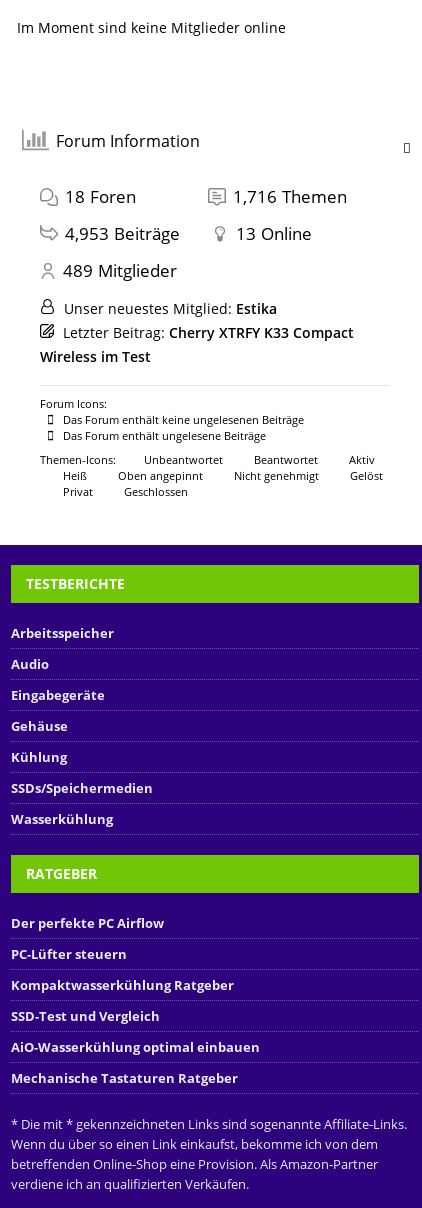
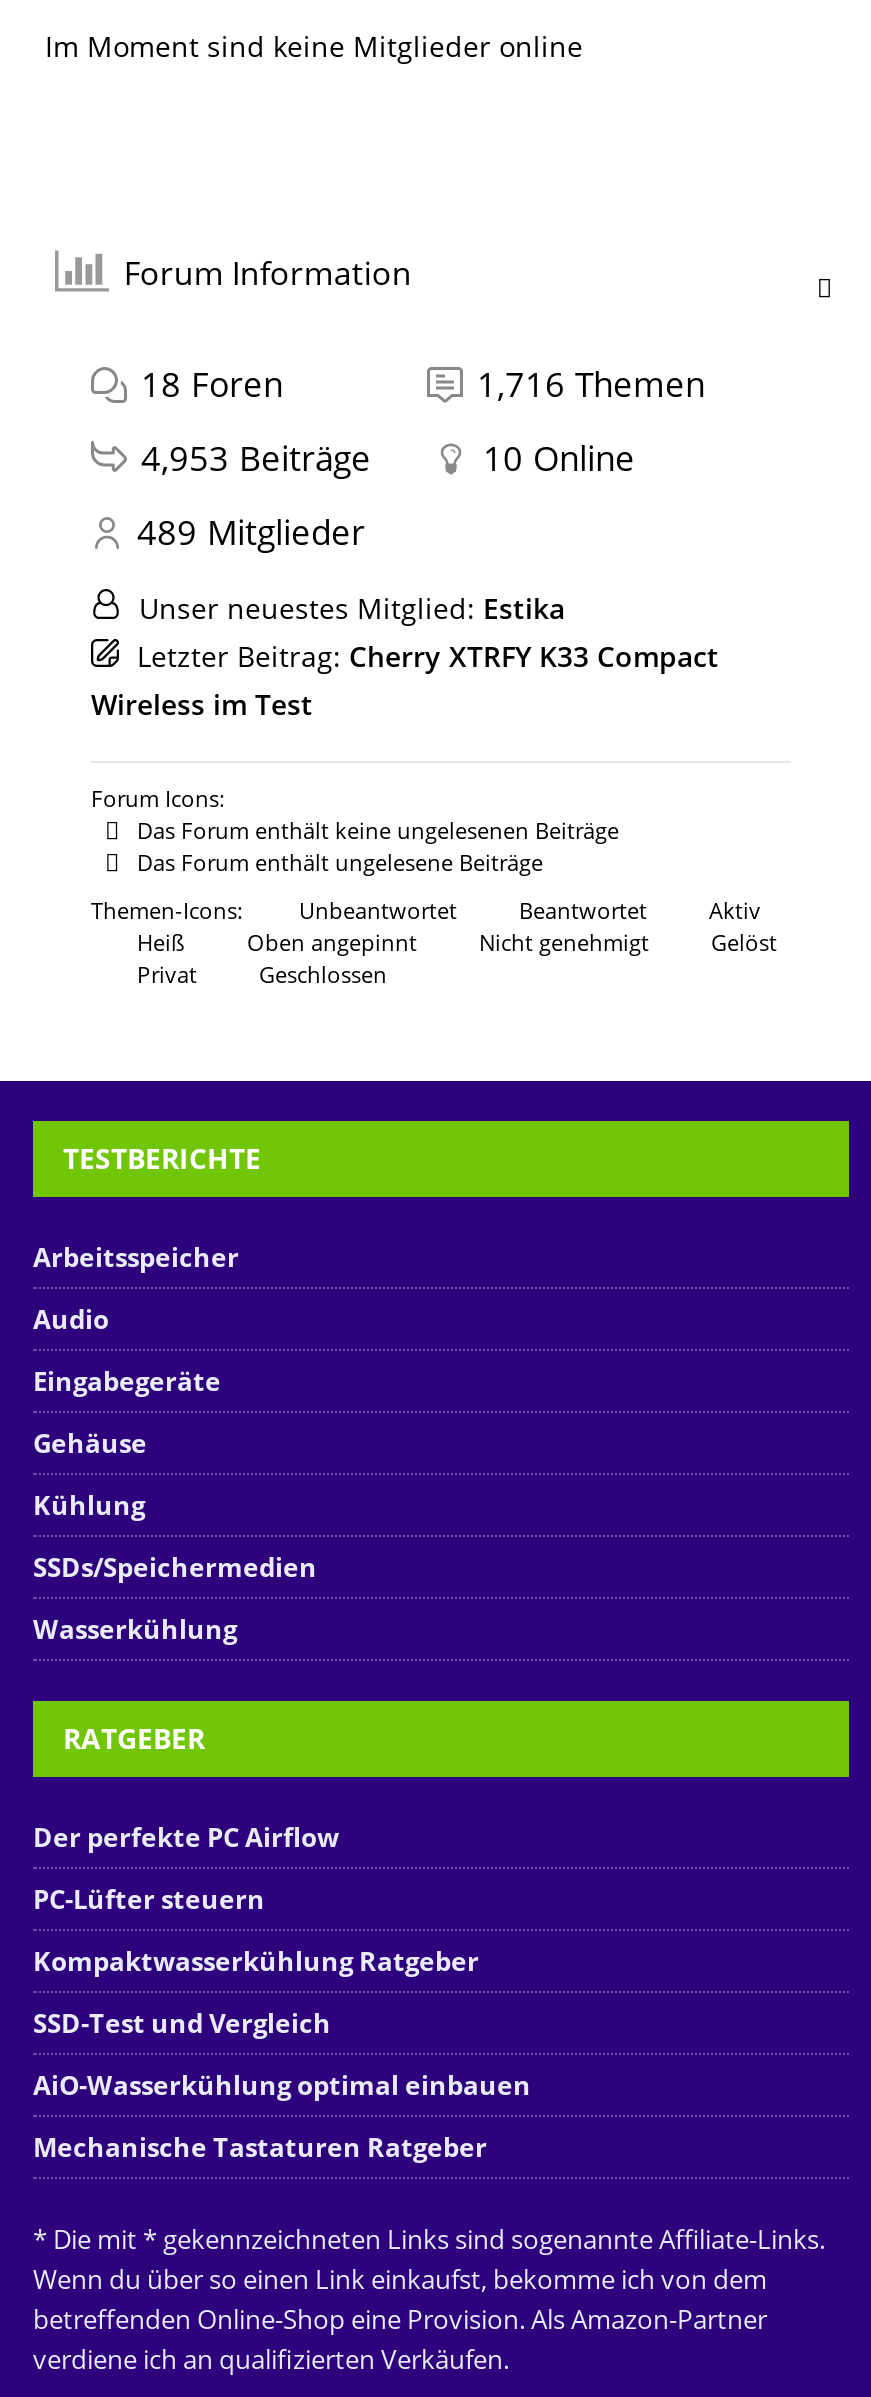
- 13 Online
+ 10 Online
